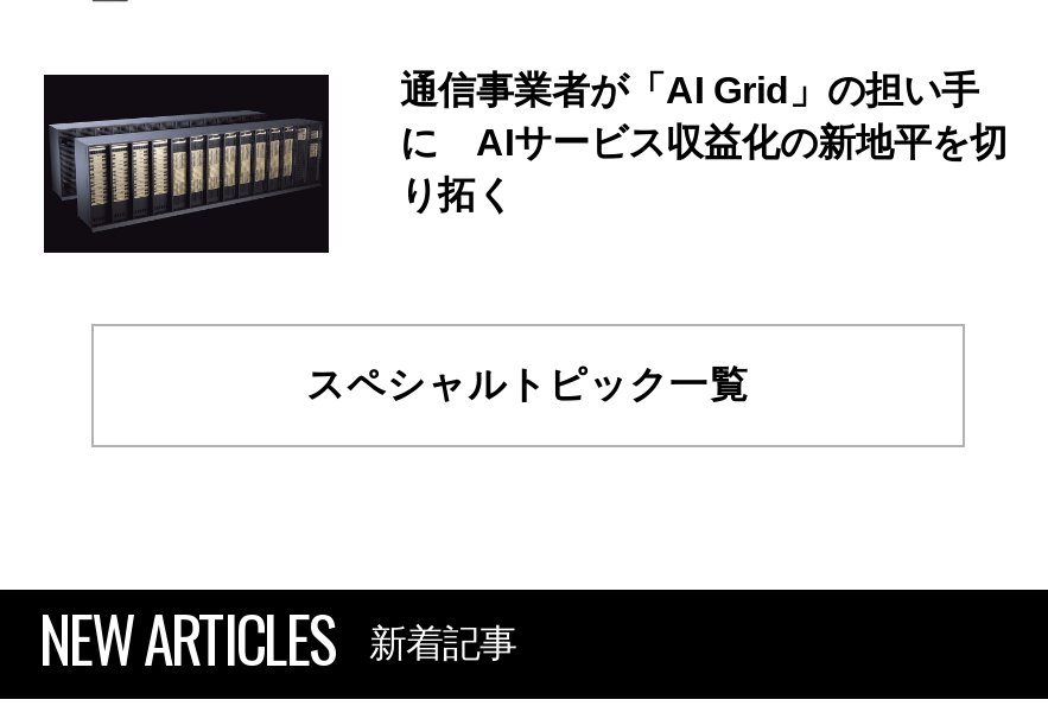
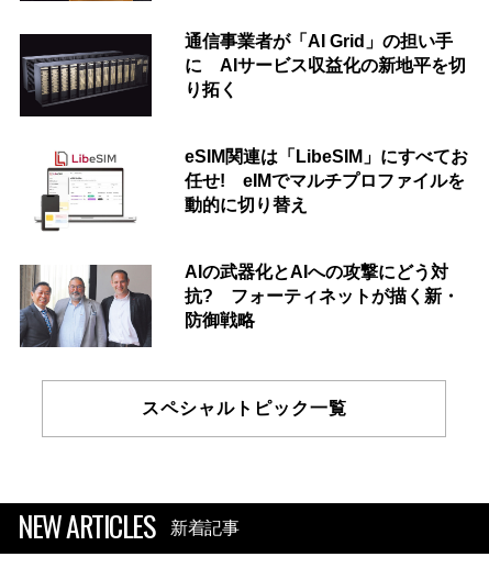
+ [image]
+ AIの武器化とAIへの攻撃にどう対
+ 抗? フォーティネットが描く新・
+ 防御戦略

+ [image]

+ eSIM関連は「LibeSIM」にすべてお
+ 任せ! eIMでマルチプロファイルを
+ 動的に切り替え
